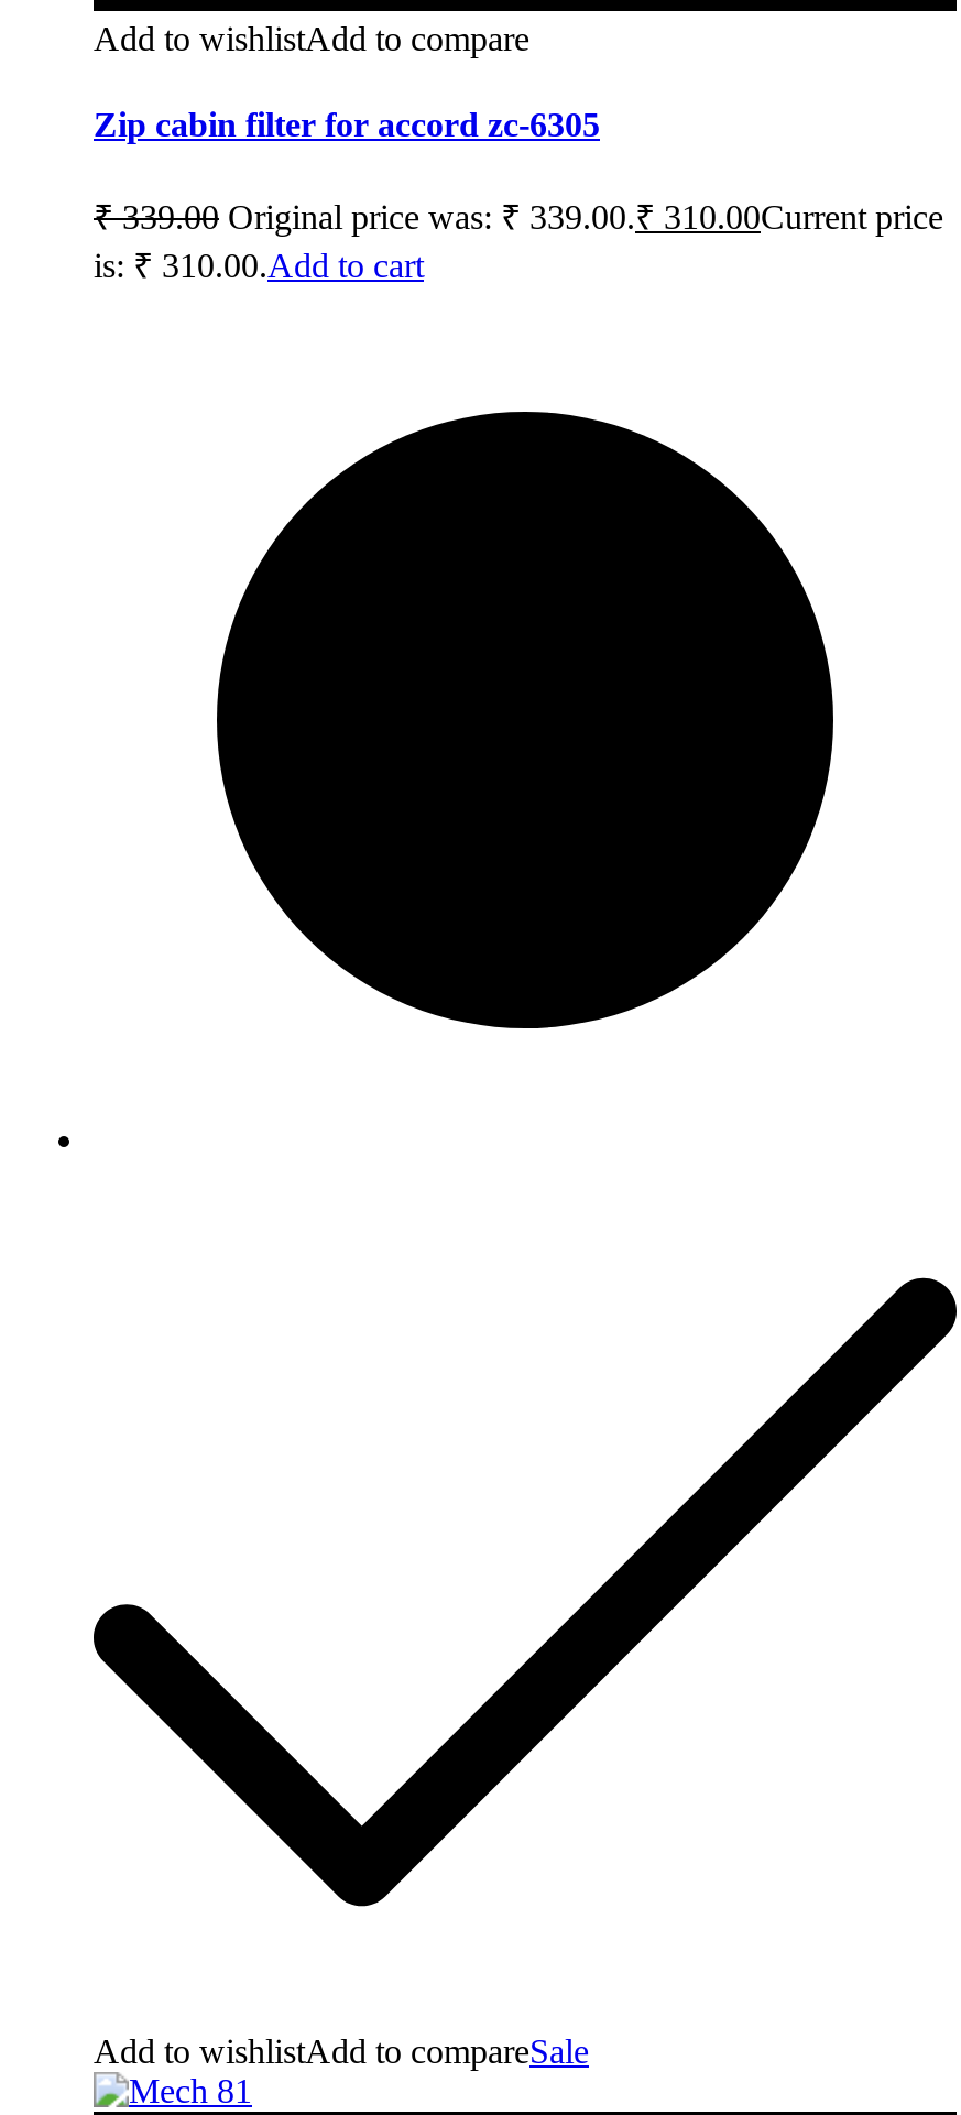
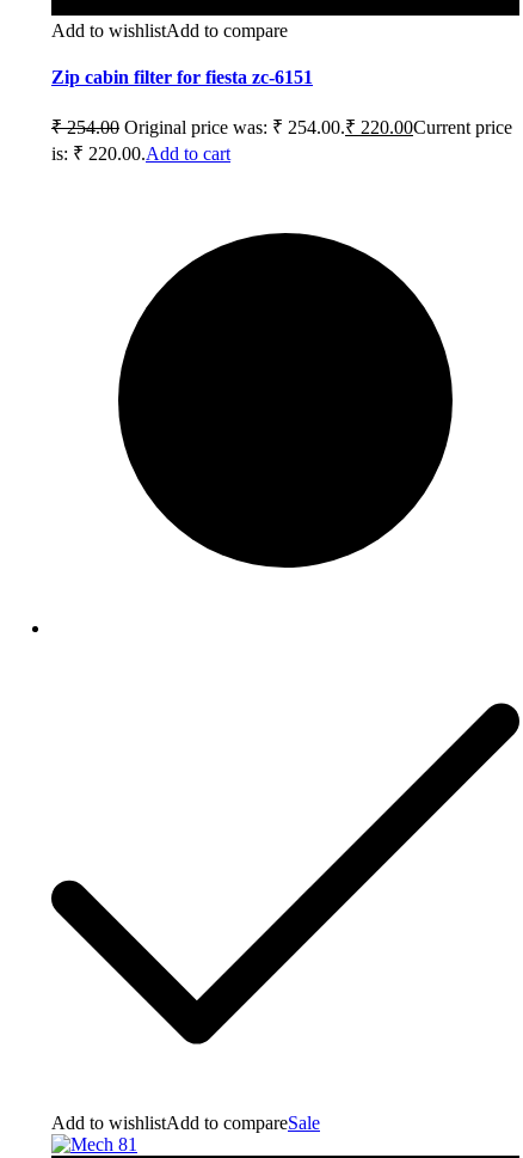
- Zip cabin filter for accord zc-6305
+ Zip cabin filter for fiesta zc-6151

- ₹339.00 Original price was: ₹ 339.00.₹310.00Current price
+ ₹254.00 Original price was: ₹ 254.00.₹220.00Current price

- is: ₹ 310.00.Add to cart
+ is: ₹ 220.00.Add to cart
